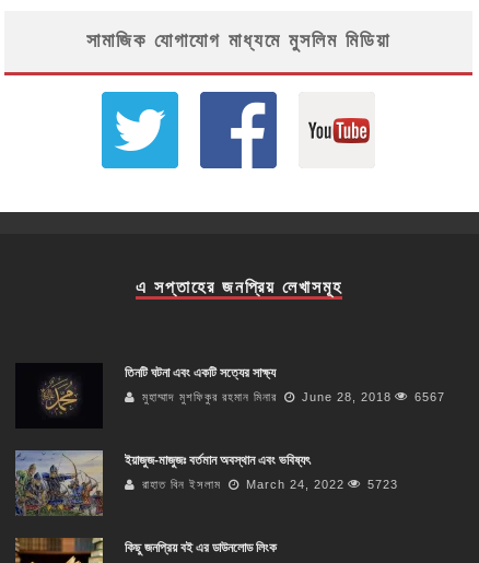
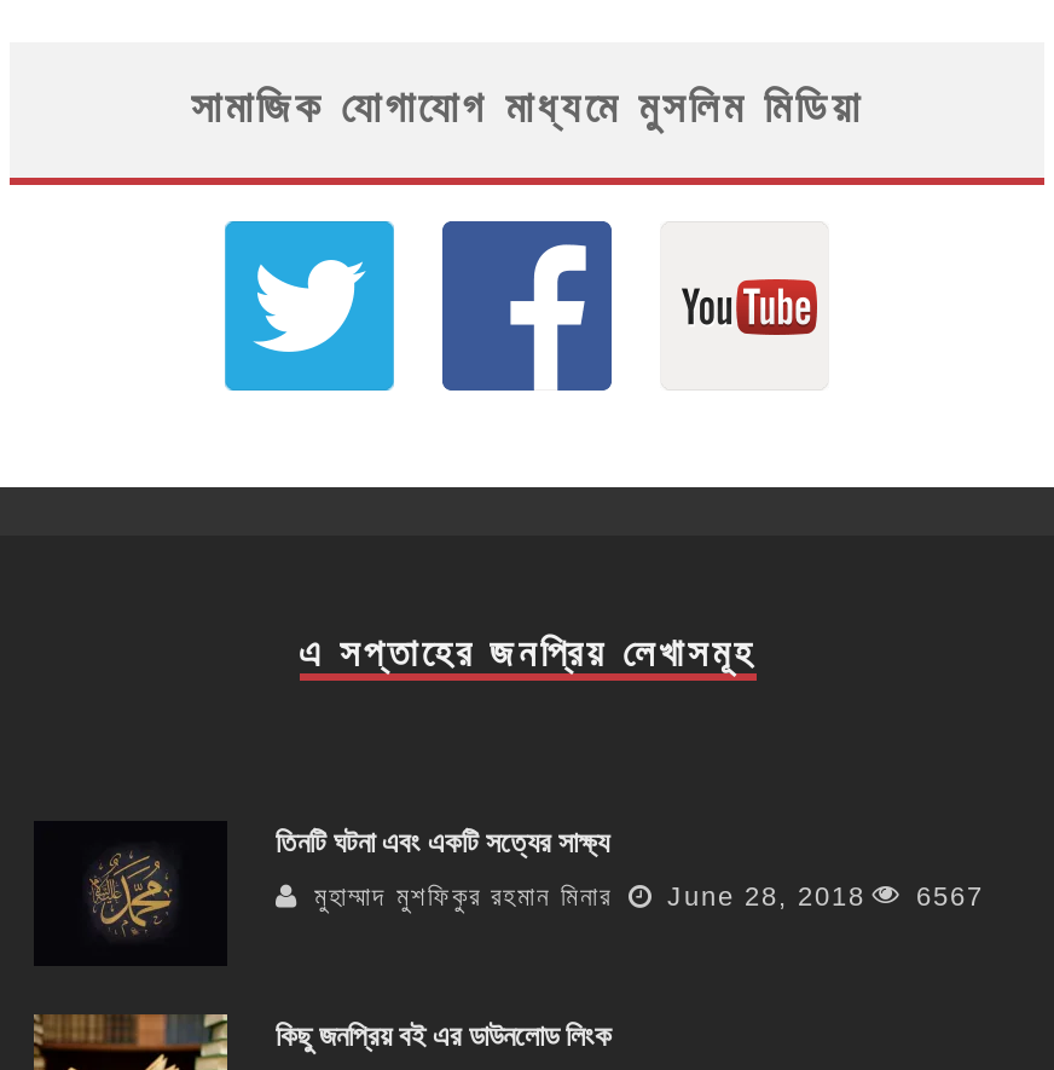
- [image]
- ইয়াজুজ-মাজুজঃ বর্তমান অবস্থান এবং ভবিষ্যৎ
- রাহাত বিন ইসলাম
- March 24, 2022
- 5723
